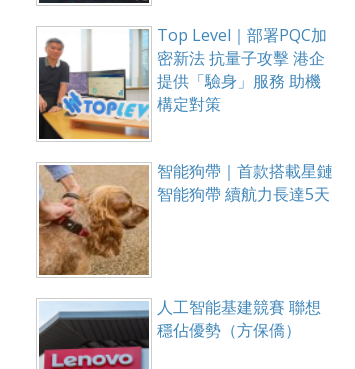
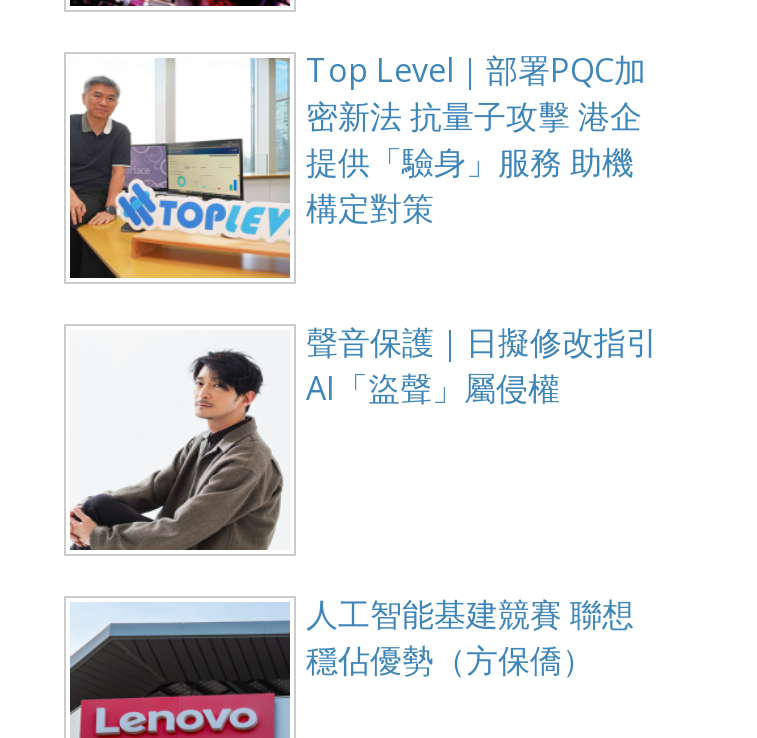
- [image]
- 智能狗帶｜首款搭載星鏈
- 智能狗帶 續航力長達5天
+ [image]
+ 聲音保護｜日擬修改指引
+ AI「盜聲」屬侵權
